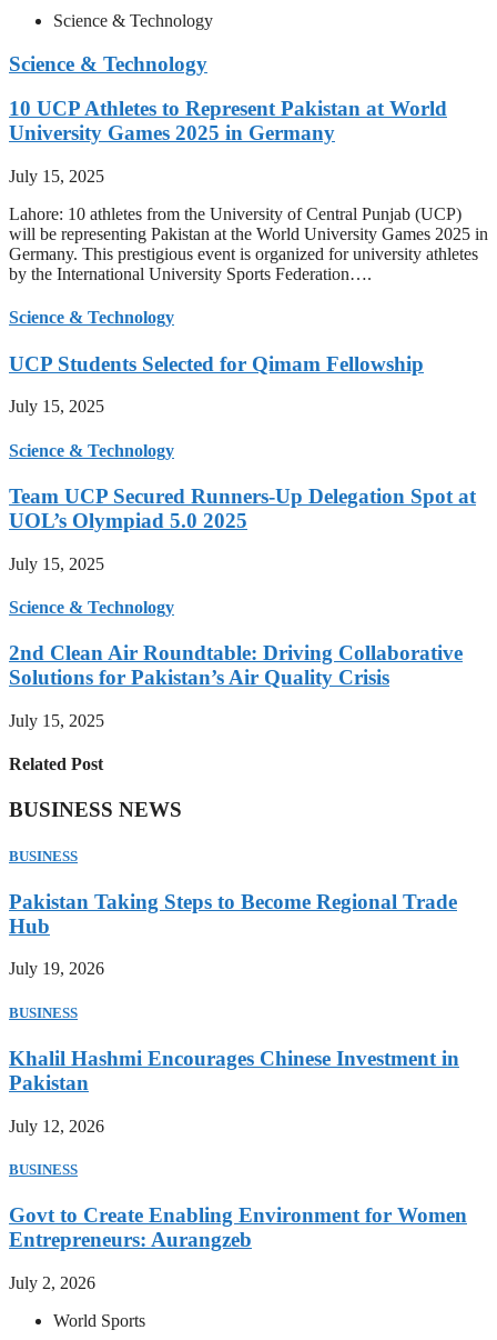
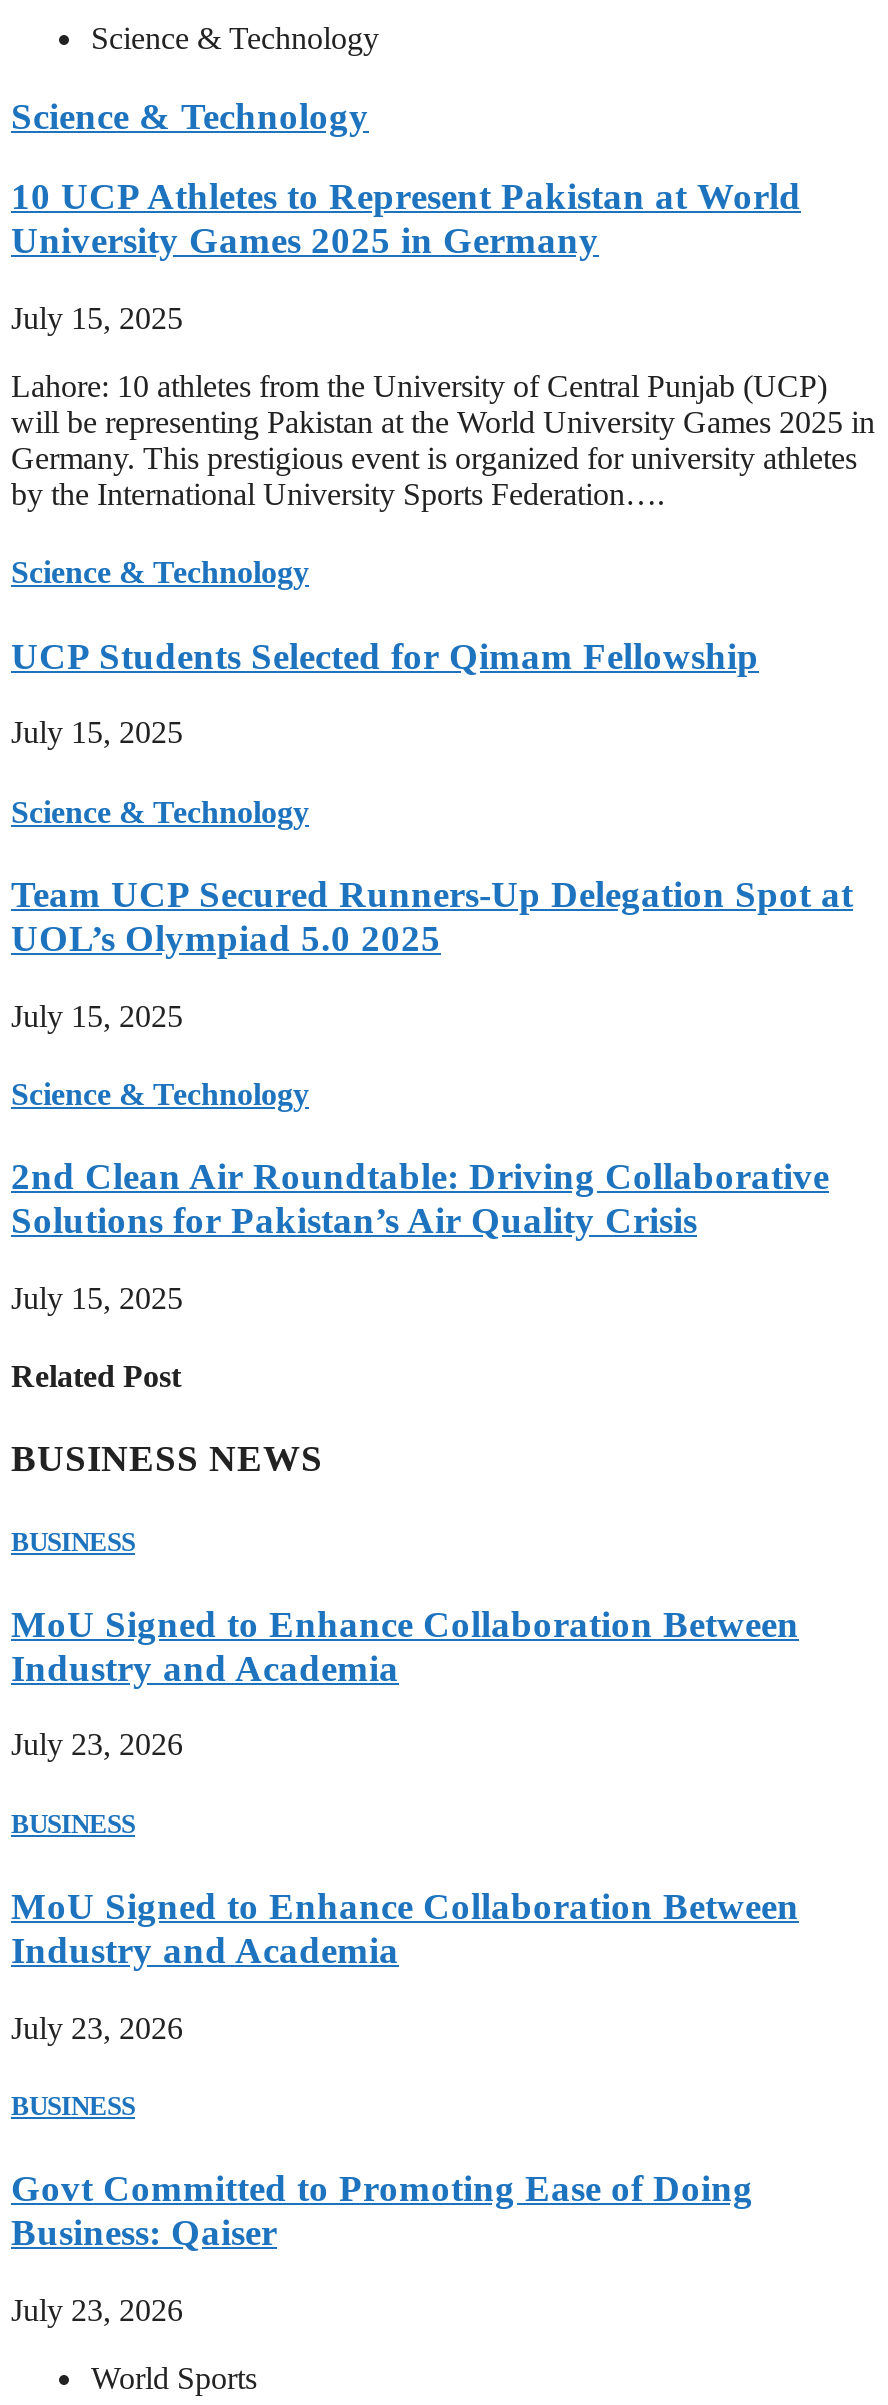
- Pakistan Taking Steps to Become Regional Trade
- Hub
+ MoU Signed to Enhance Collaboration Between
+ Industry and Academia

- July 19, 2026
+ July 23, 2026

- Khalil Hashmi Encourages Chinese Investment in
- Pakistan
+ MoU Signed to Enhance Collaboration Between
+ Industry and Academia

- July 12, 2026
+ July 23, 2026

- Govt to Create Enabling Environment for Women
- Entrepreneurs: Aurangzeb
+ Govt Committed to Promoting Ease of Doing
+ Business: Qaiser

- July 2, 2026
+ July 23, 2026
